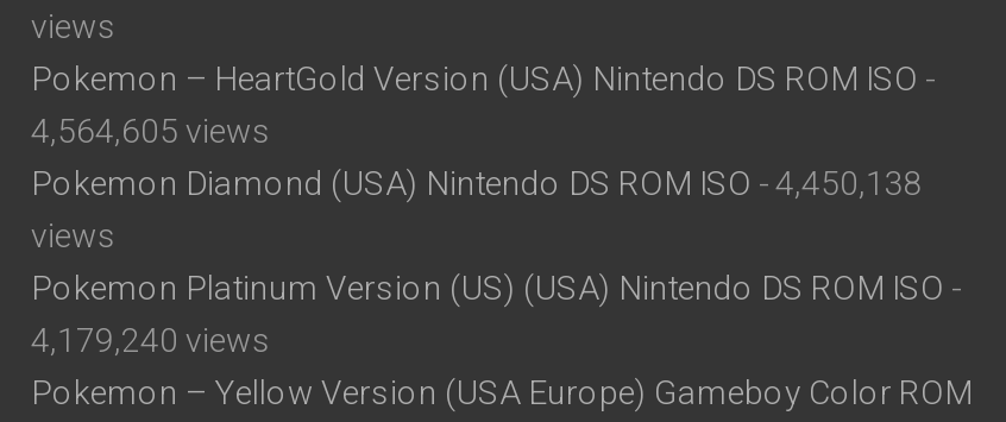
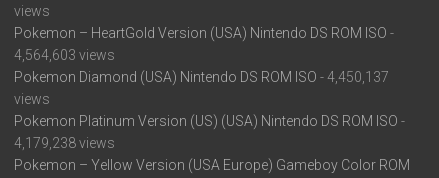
- 4,564,605 views
+ 4,564,603 views

- Pokemon Diamond (USA) Nintendo DS ROM ISO - 4,450,138
+ Pokemon Diamond (USA) Nintendo DS ROM ISO - 4,450,137

- 4,179,240 views
+ 4,179,238 views
